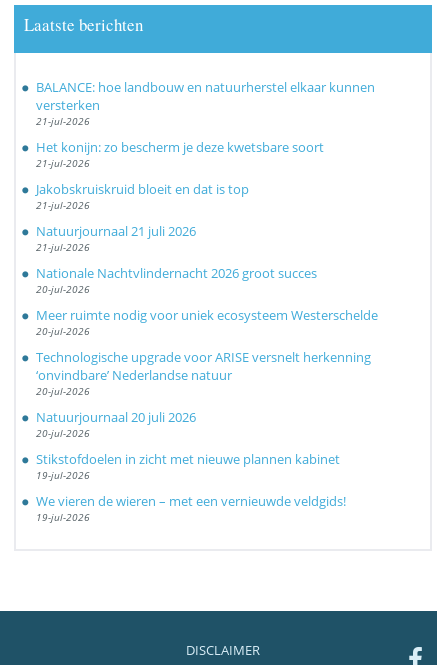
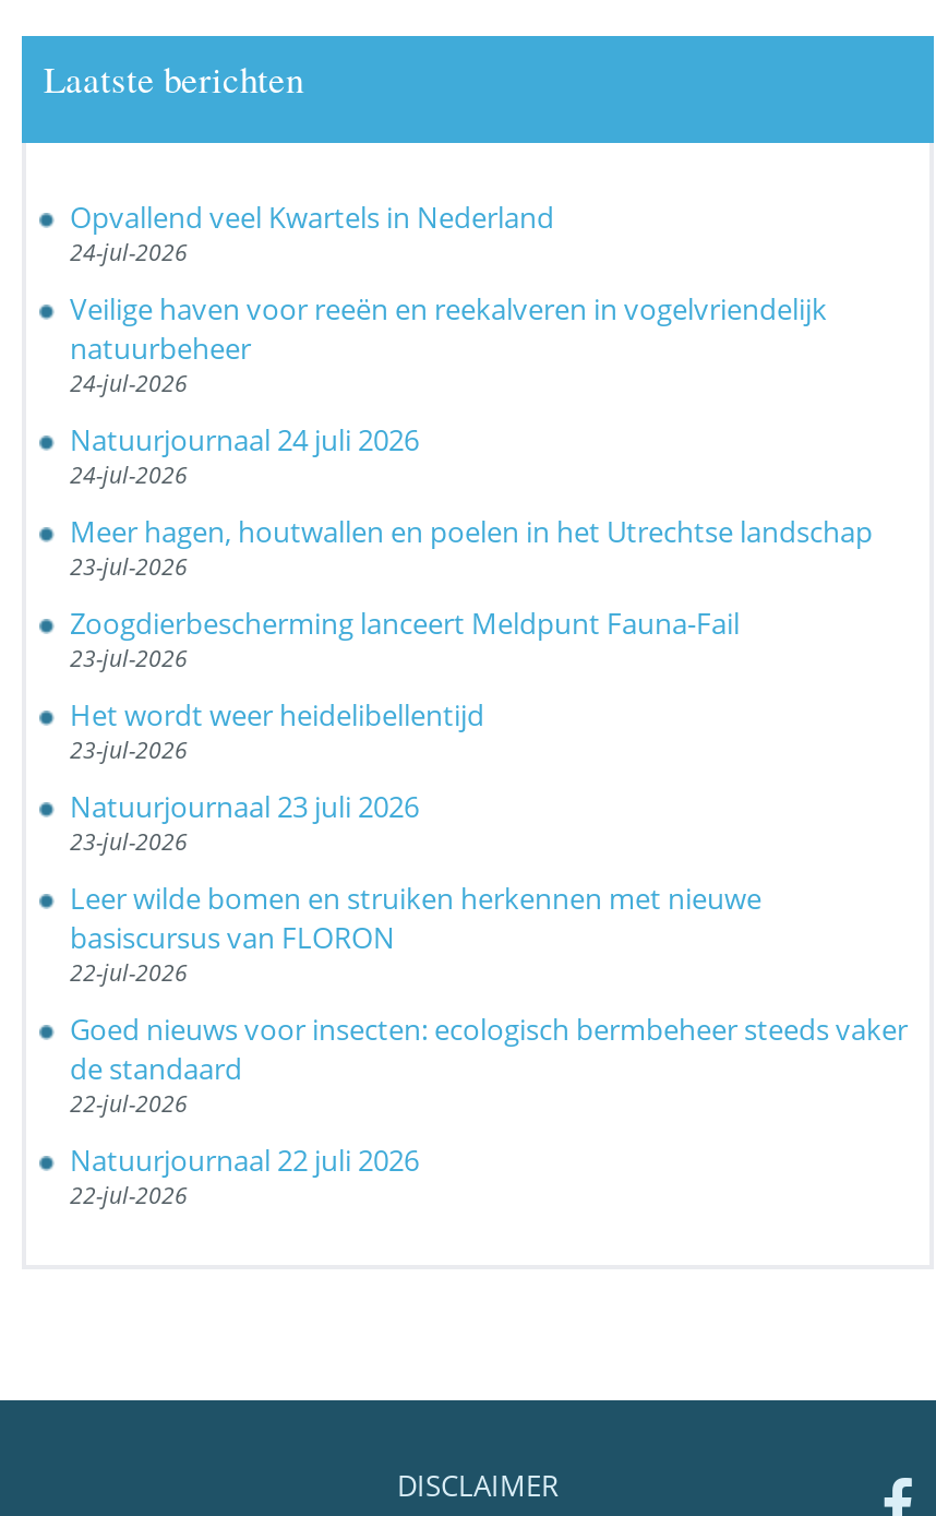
- BALANCE: hoe landbouw en natuurherstel elkaar kunnen
- versterken
- 21-jul-2026
+ Opvallend veel Kwartels in Nederland
+ 24-jul-2026

- Het konijn: zo bescherm je deze kwetsbare soort
- 21-jul-2026
+ Veilige haven voor reeën en reekalveren in vogelvriendelijk
+ natuurbeheer
+ 24-jul-2026

- Jakobskruiskruid bloeit en dat is top
- 21-jul-2026
+ Natuurjournaal 24 juli 2026
+ 24-jul-2026

- Natuurjournaal 21 juli 2026
- 21-jul-2026
+ Meer hagen, houtwallen en poelen in het Utrechtse landschap
+ 23-jul-2026

- Nationale Nachtvlindernacht 2026 groot succes
- 20-jul-2026
+ Zoogdierbescherming lanceert Meldpunt Fauna-Fail
+ 23-jul-2026

- Meer ruimte nodig voor uniek ecosysteem Westerschelde
- 20-jul-2026
+ Het wordt weer heidelibellentijd
+ 23-jul-2026

- Technologische upgrade voor ARISE versnelt herkenning
- ‘onvindbare’ Nederlandse natuur
- 20-jul-2026
+ Natuurjournaal 23 juli 2026
+ 23-jul-2026

- Natuurjournaal 20 juli 2026
- 20-jul-2026
+ Leer wilde bomen en struiken herkennen met nieuwe
+ basiscursus van FLORON
+ 22-jul-2026

- Stikstofdoelen in zicht met nieuwe plannen kabinet
- 19-jul-2026
+ Goed nieuws voor insecten: ecologisch bermbeheer steeds vaker
+ de standaard
+ 22-jul-2026

- We vieren de wieren – met een vernieuwde veldgids!
- 19-jul-2026
+ Natuurjournaal 22 juli 2026
+ 22-jul-2026
